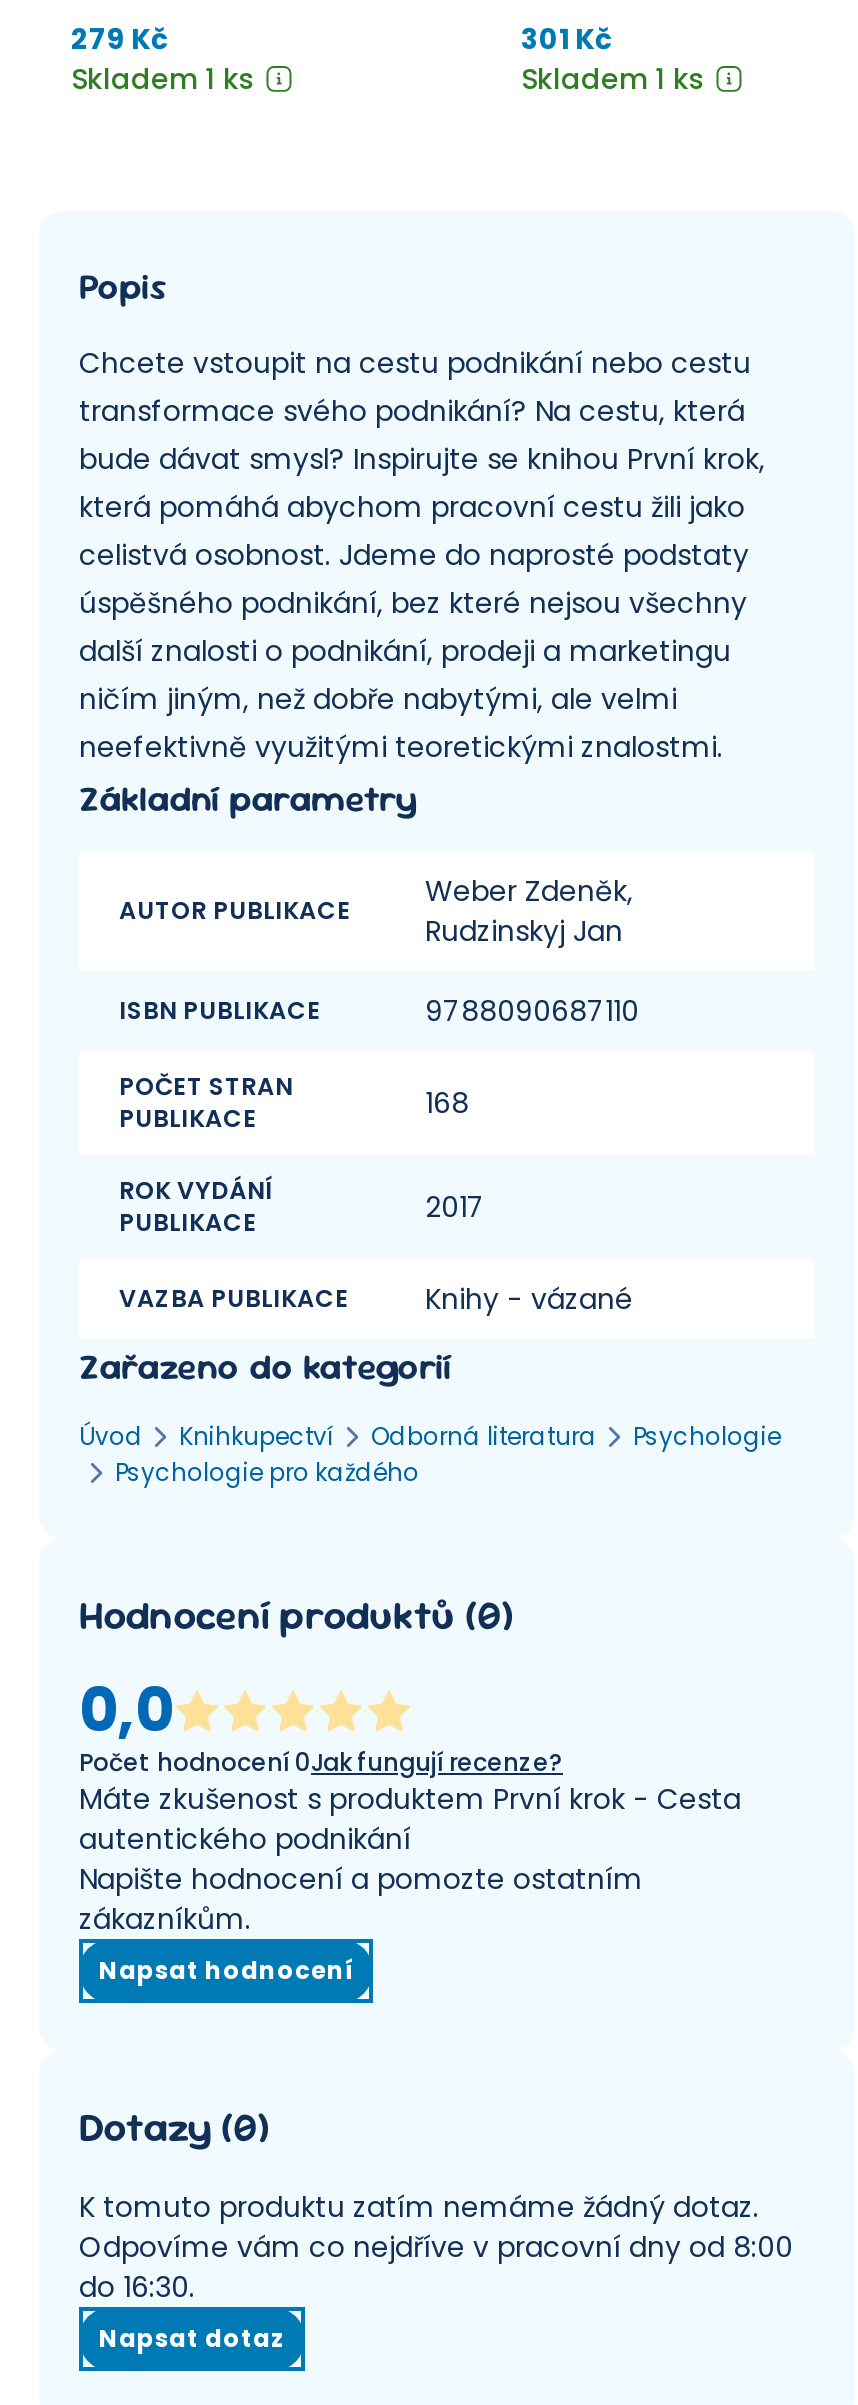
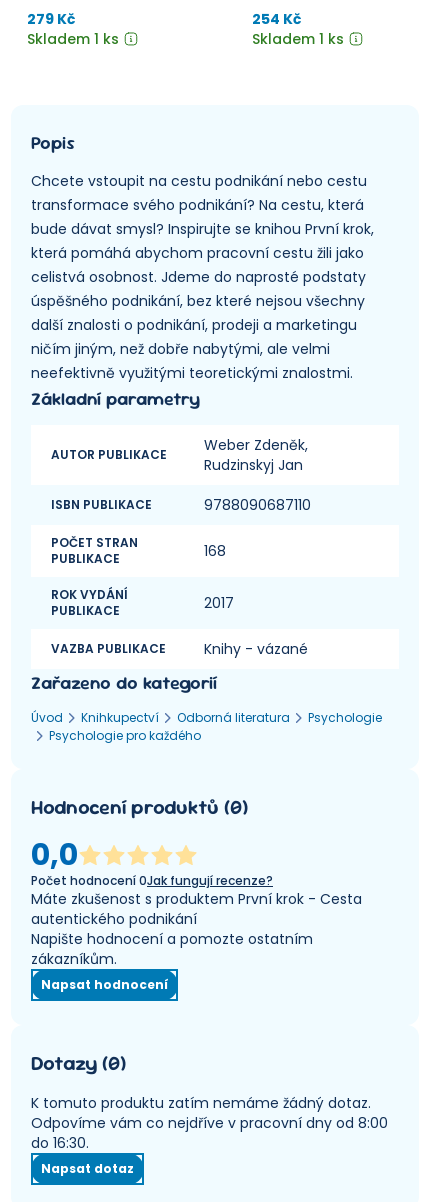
- 301 Kč
+ 254 Kč
